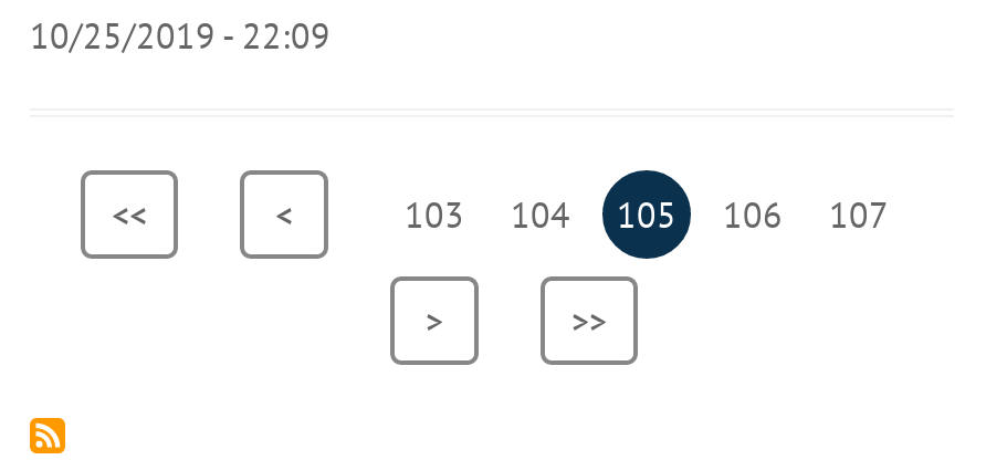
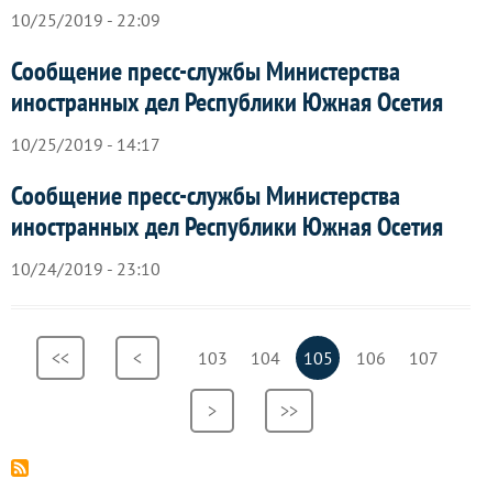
+ Сообщение пресс-службы Министерства
+ иностранных дел Республики Южная Осетия
+ 10/25/2019 - 14:17
+ Сообщение пресс-службы Министерства
+ иностранных дел Республики Южная Осетия
+ 10/24/2019 - 23:10
